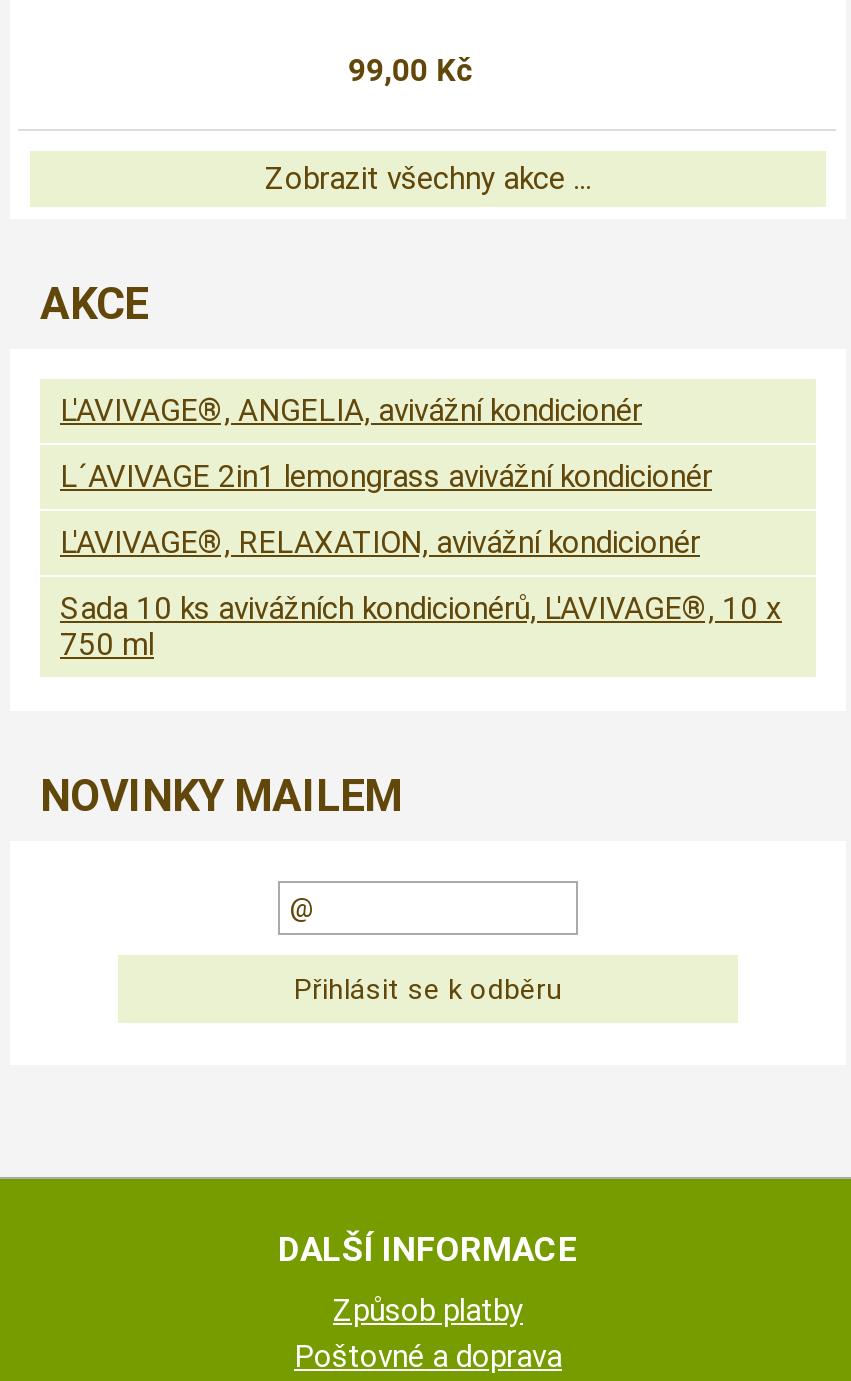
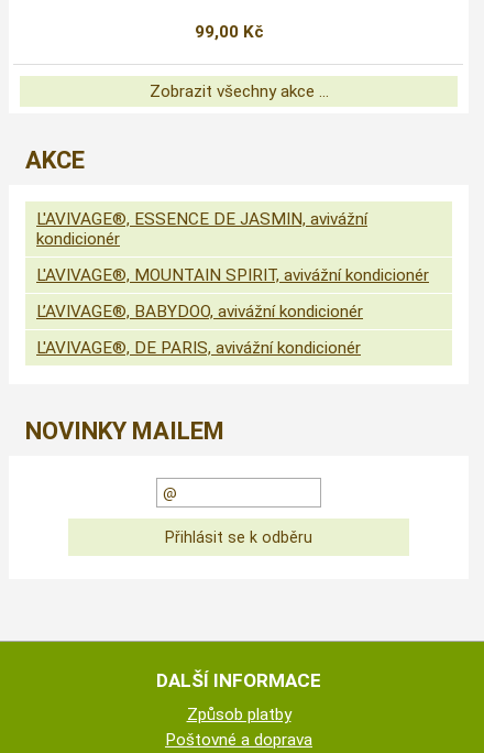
- L'AVIVAGE®, ANGELIA, avivážní kondicionér
+ L'AVIVAGE®, ESSENCE DE JASMIN, avivážní
+ kondicionér

- L´AVIVAGE 2in1 lemongrass avivážní kondicionér
+ L'AVIVAGE®, MOUNTAIN SPIRIT, avivážní kondicionér

- L'AVIVAGE®, RELAXATION, avivážní kondicionér
+ L’AVIVAGE®, BABYDOO, avivážní kondicionér

- Sada 10 ks avivážních kondicionérů, L'AVIVAGE®, 10 x
- 750 ml
+ L'AVIVAGE®, DE PARIS, avivážní kondicionér
